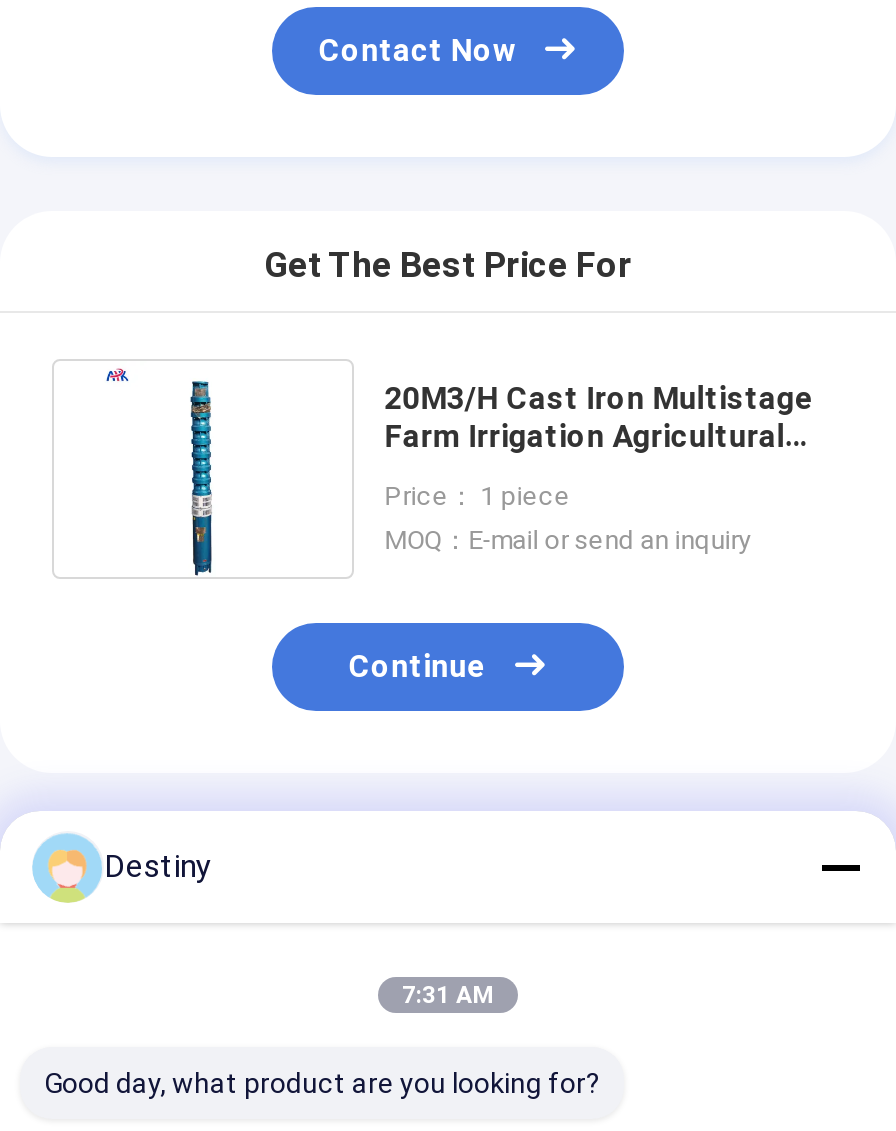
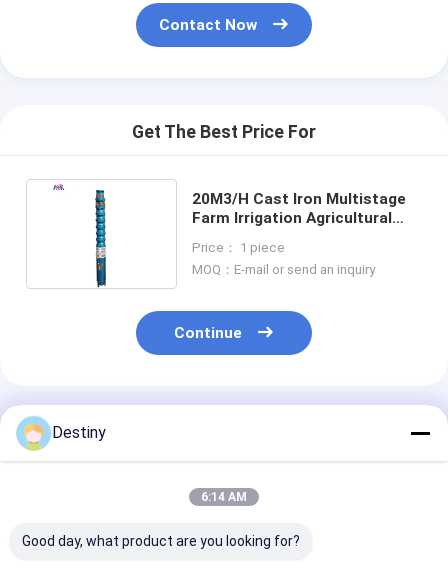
- 7:31 AM
+ 6:14 AM
